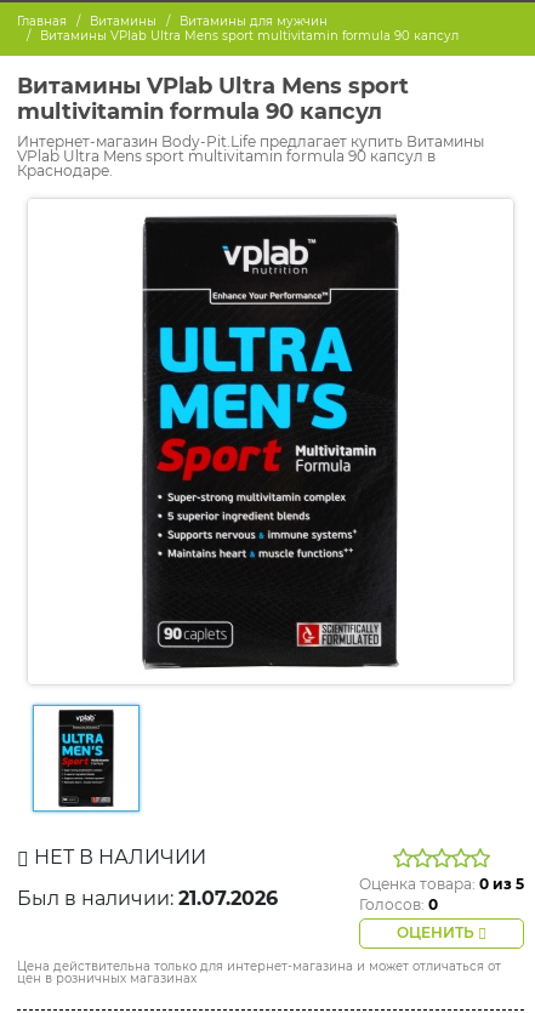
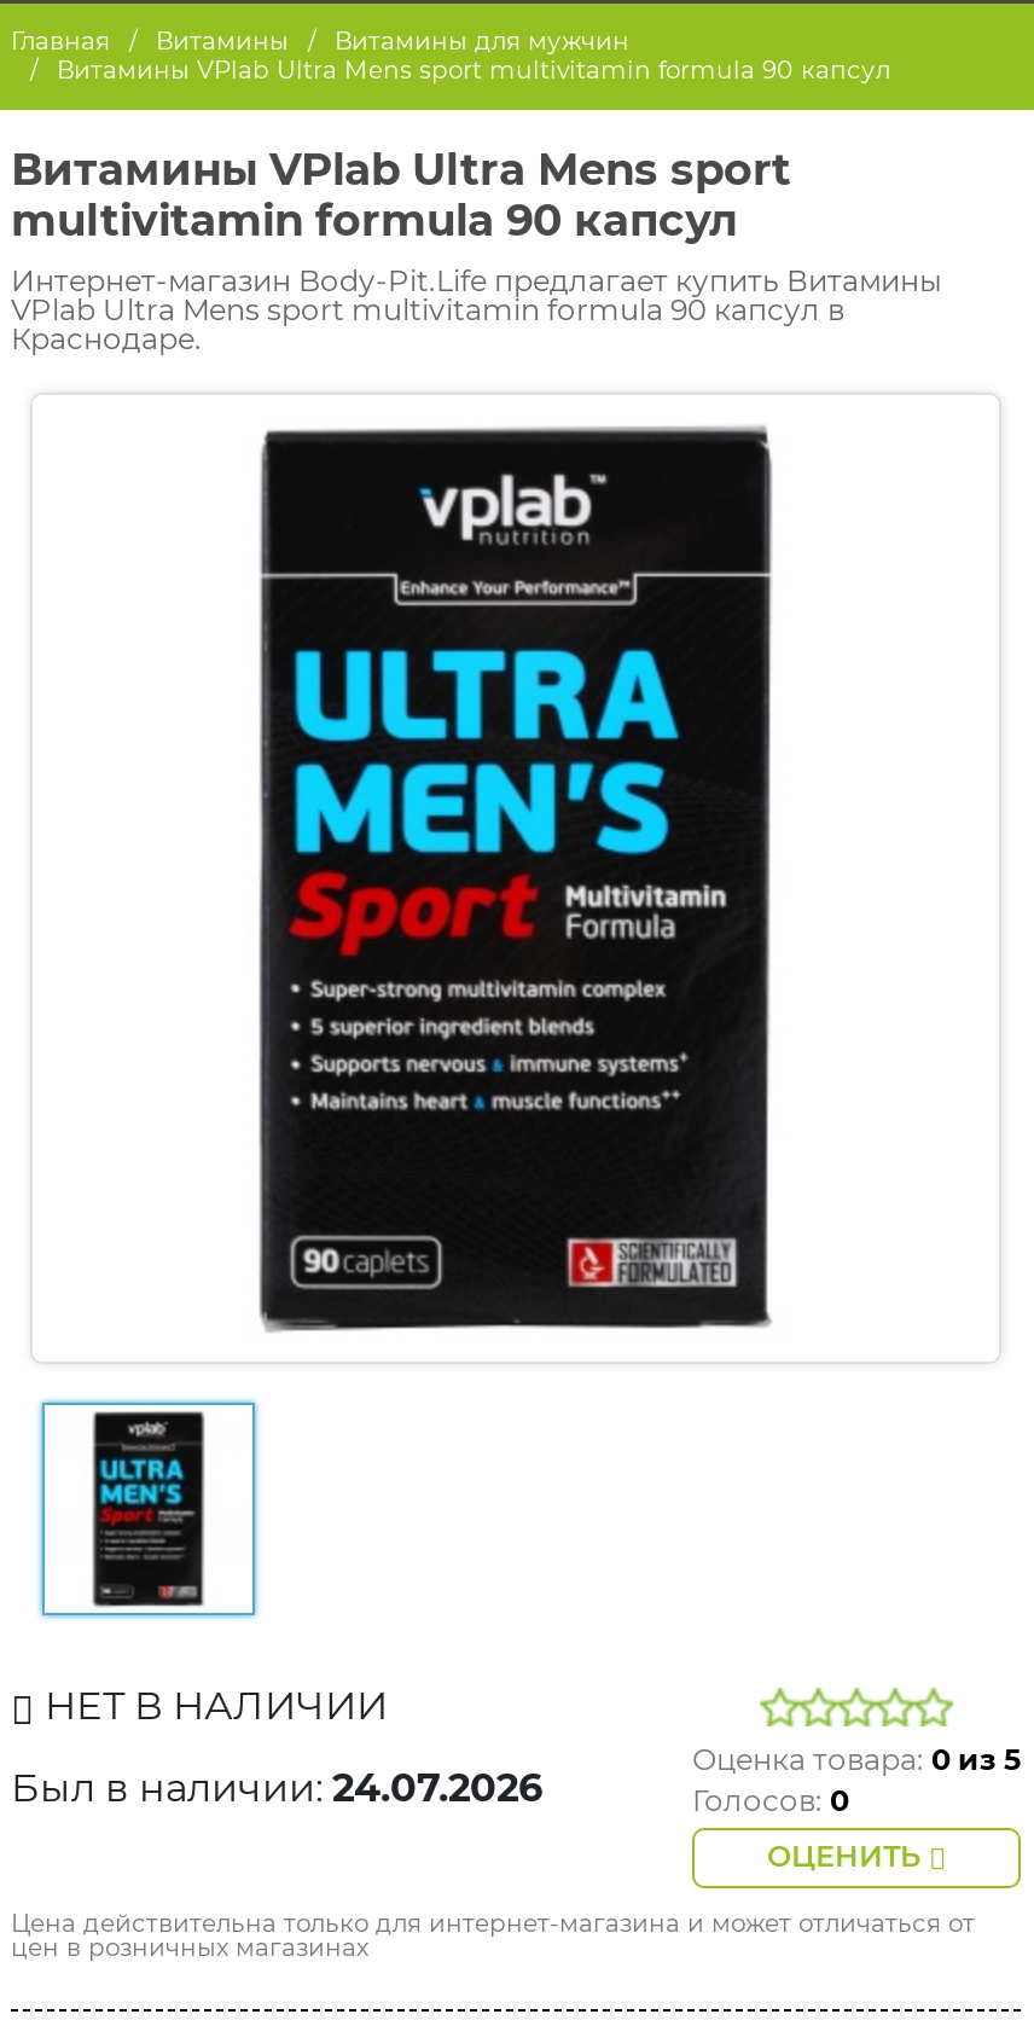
- Был в наличии: 21.07.2026
+ Был в наличии: 24.07.2026
